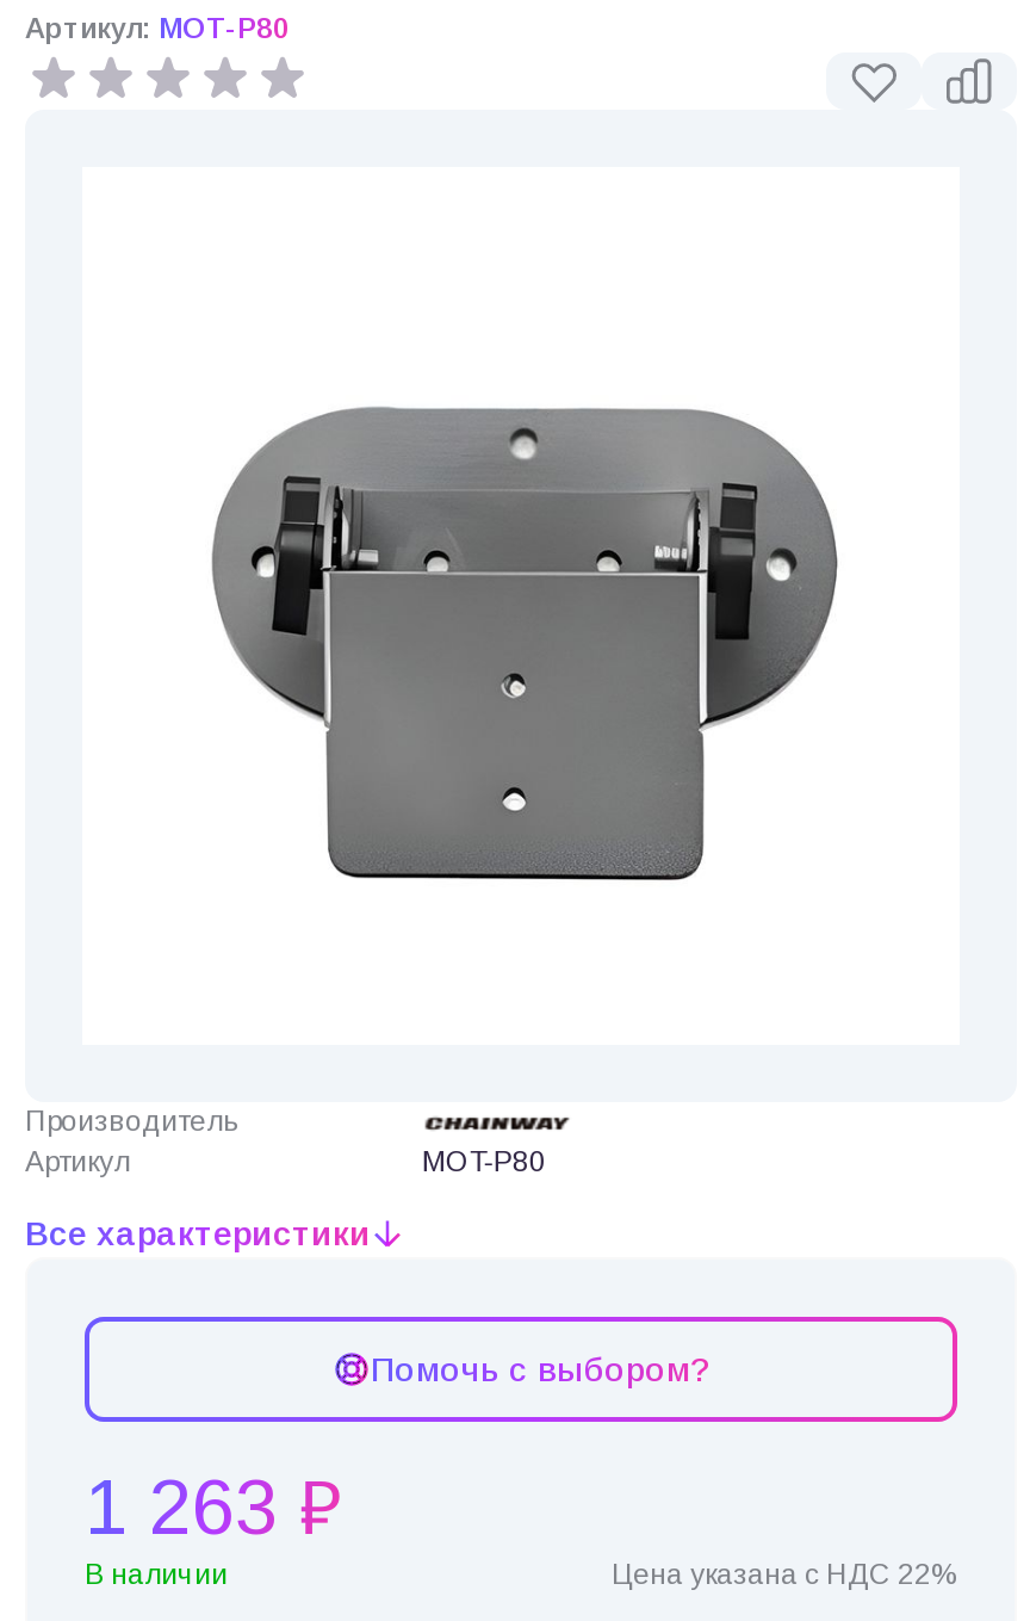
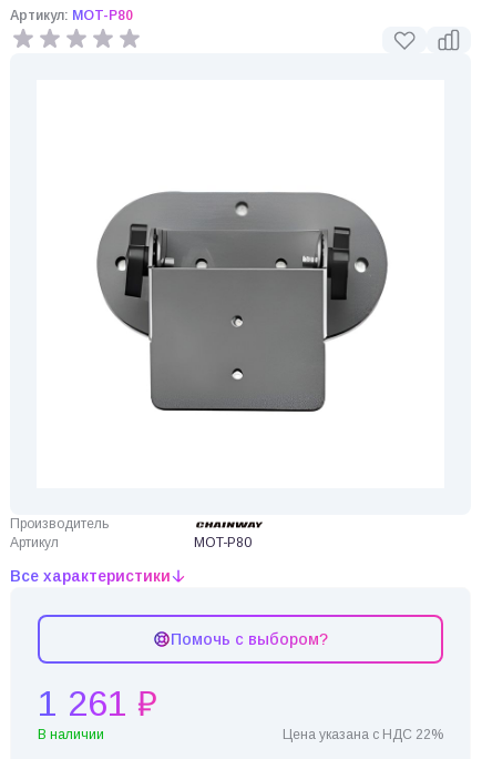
- 1 263 ₽
+ 1 261 ₽
